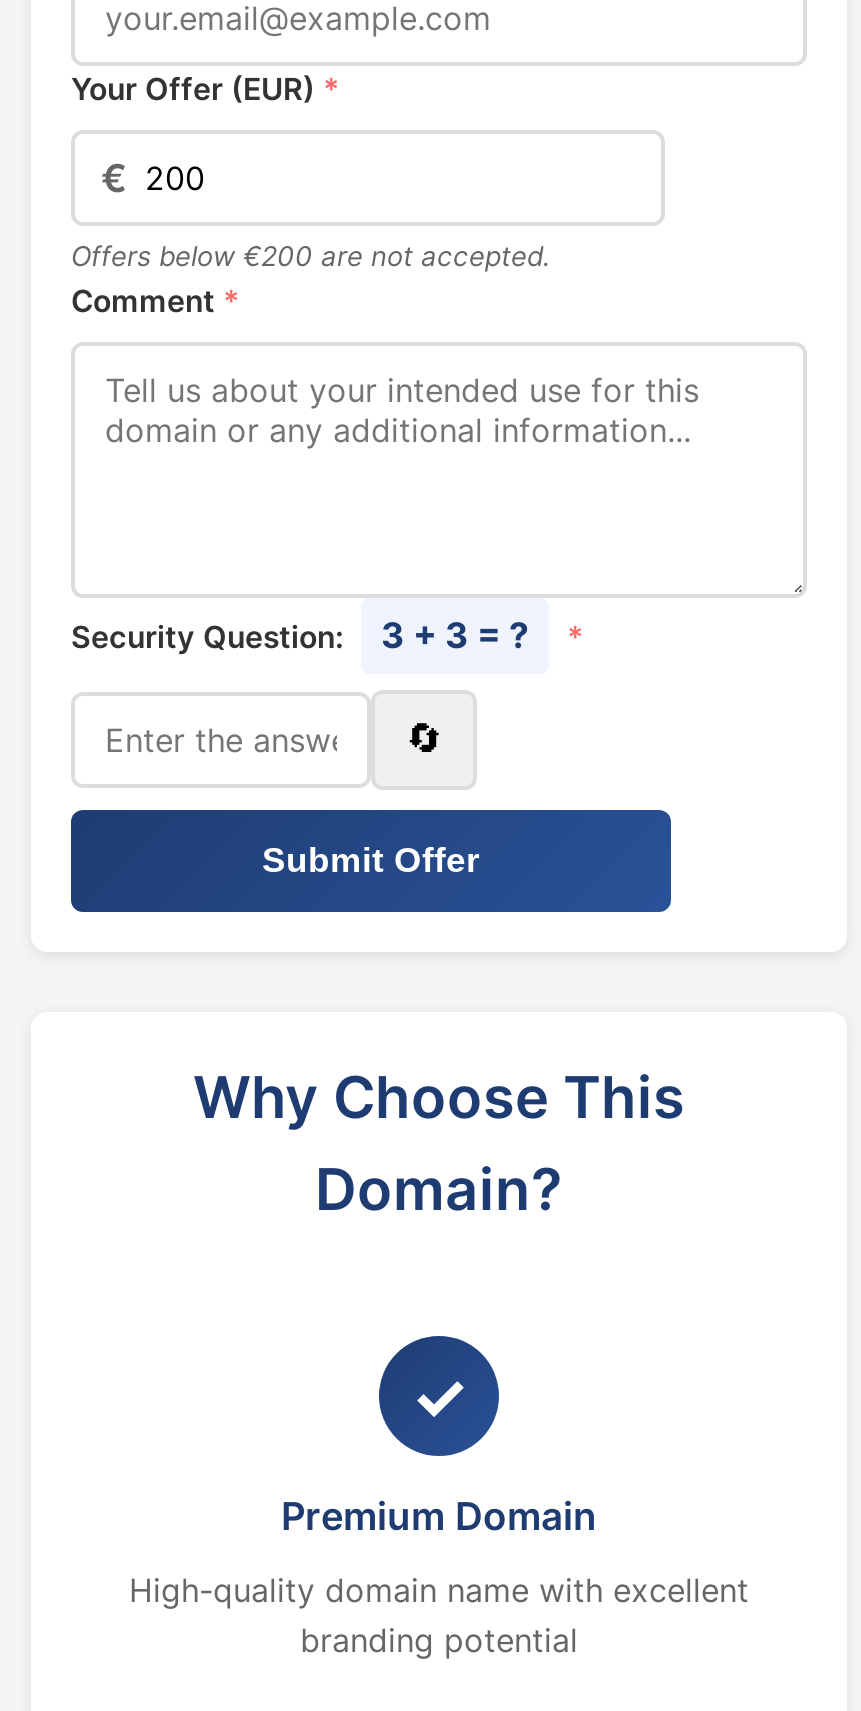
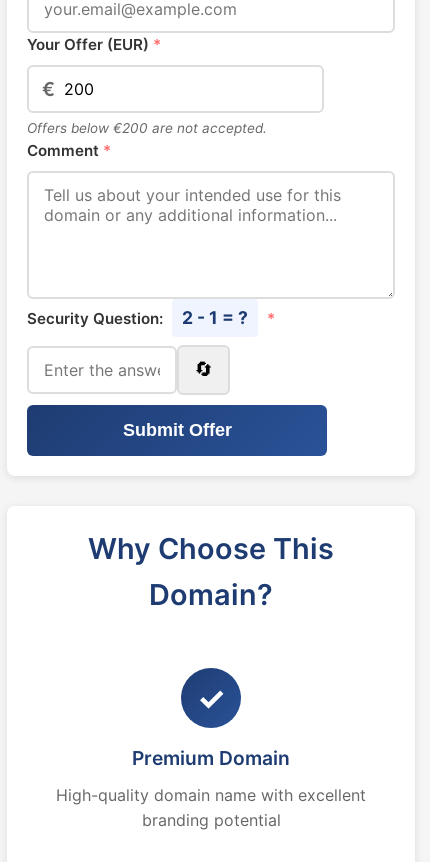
- 3 + 3 = ?
+ 2 - 1 = ?
